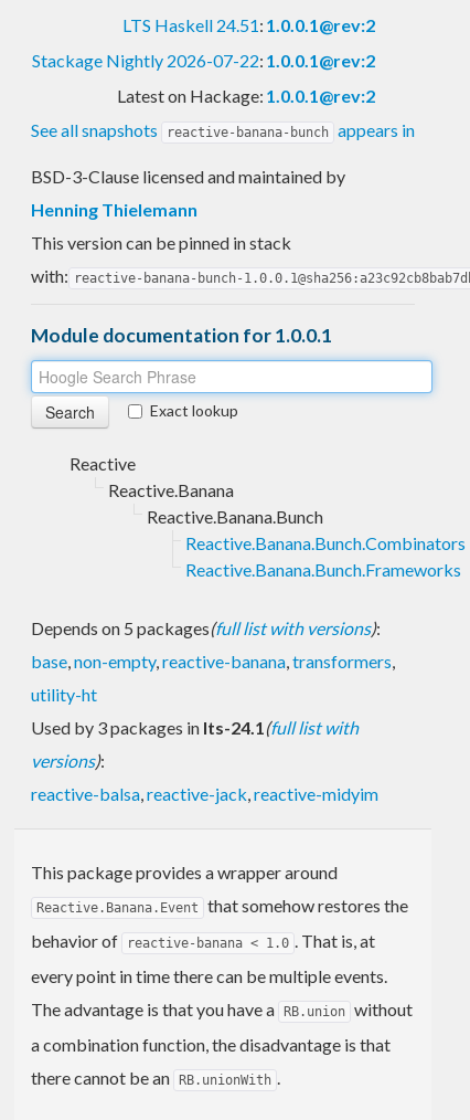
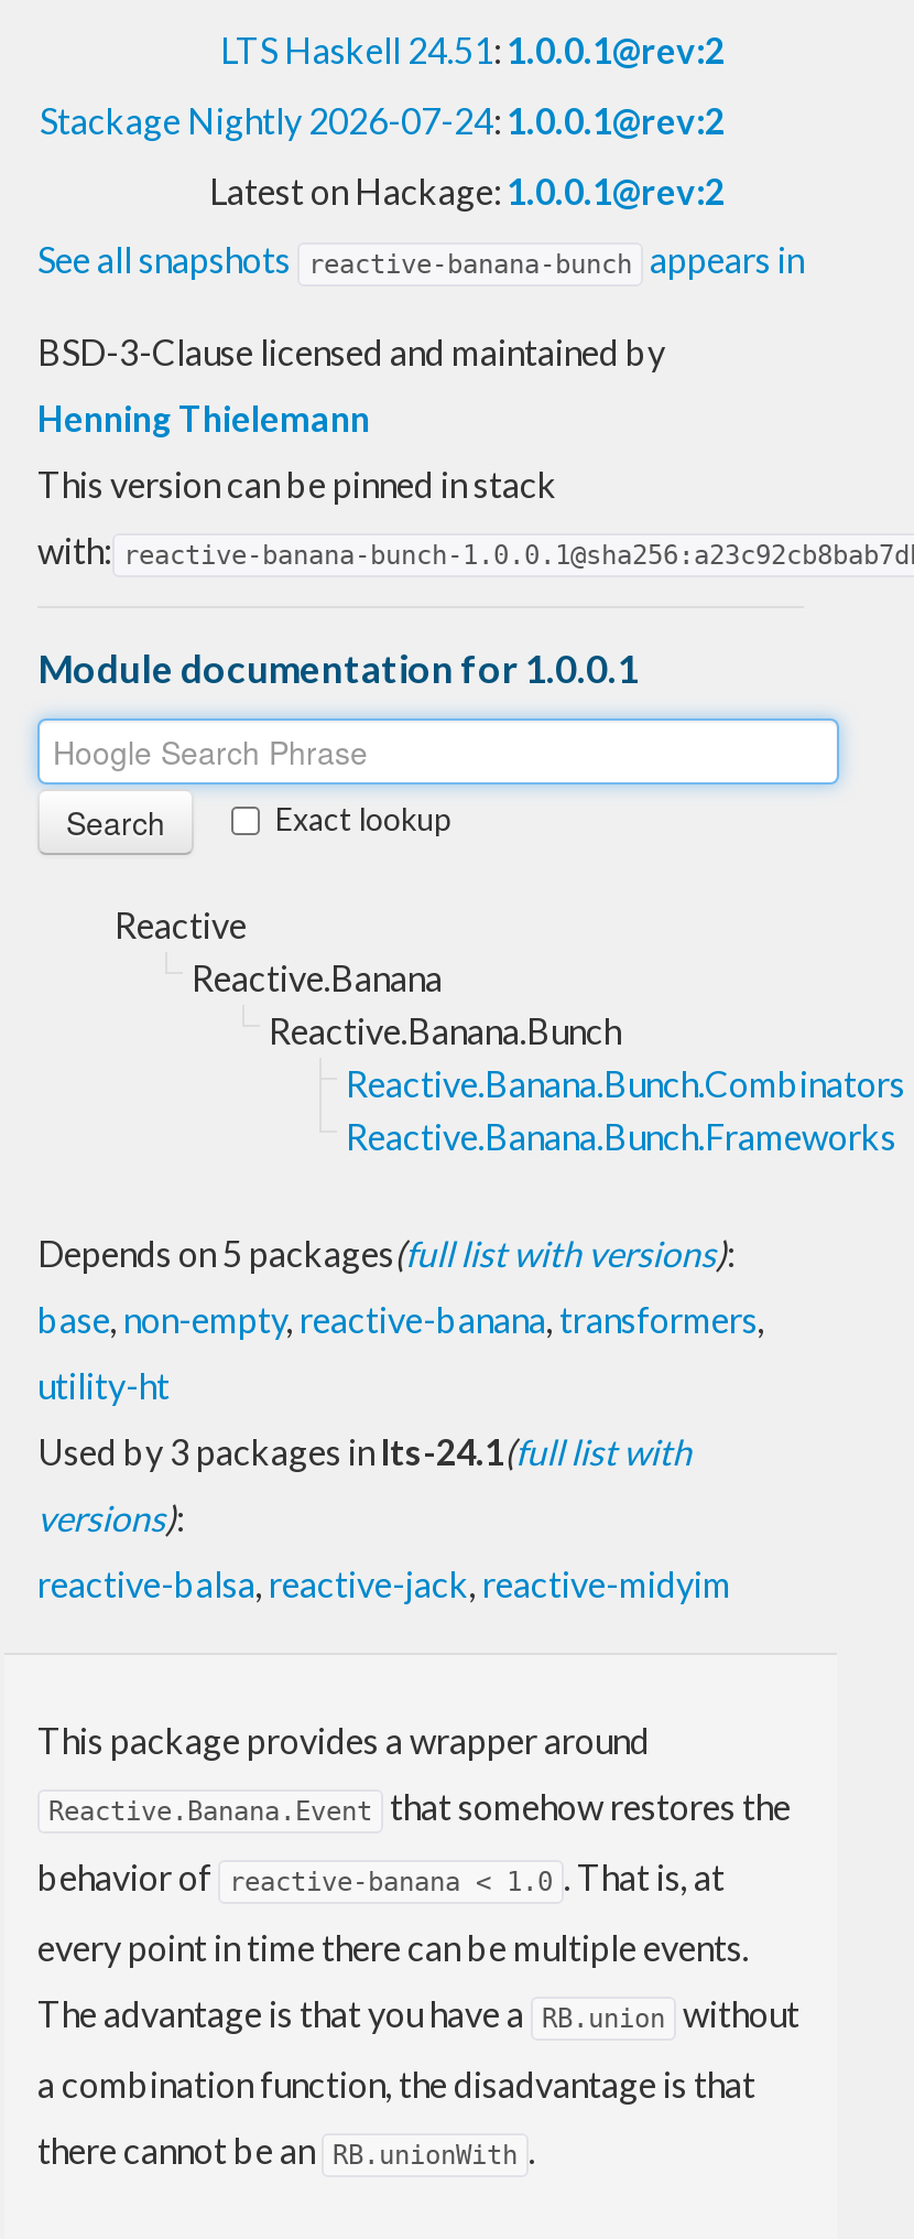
- Stackage Nightly 2026-07-22: 1.0.0.1@rev:2
+ Stackage Nightly 2026-07-24: 1.0.0.1@rev:2
